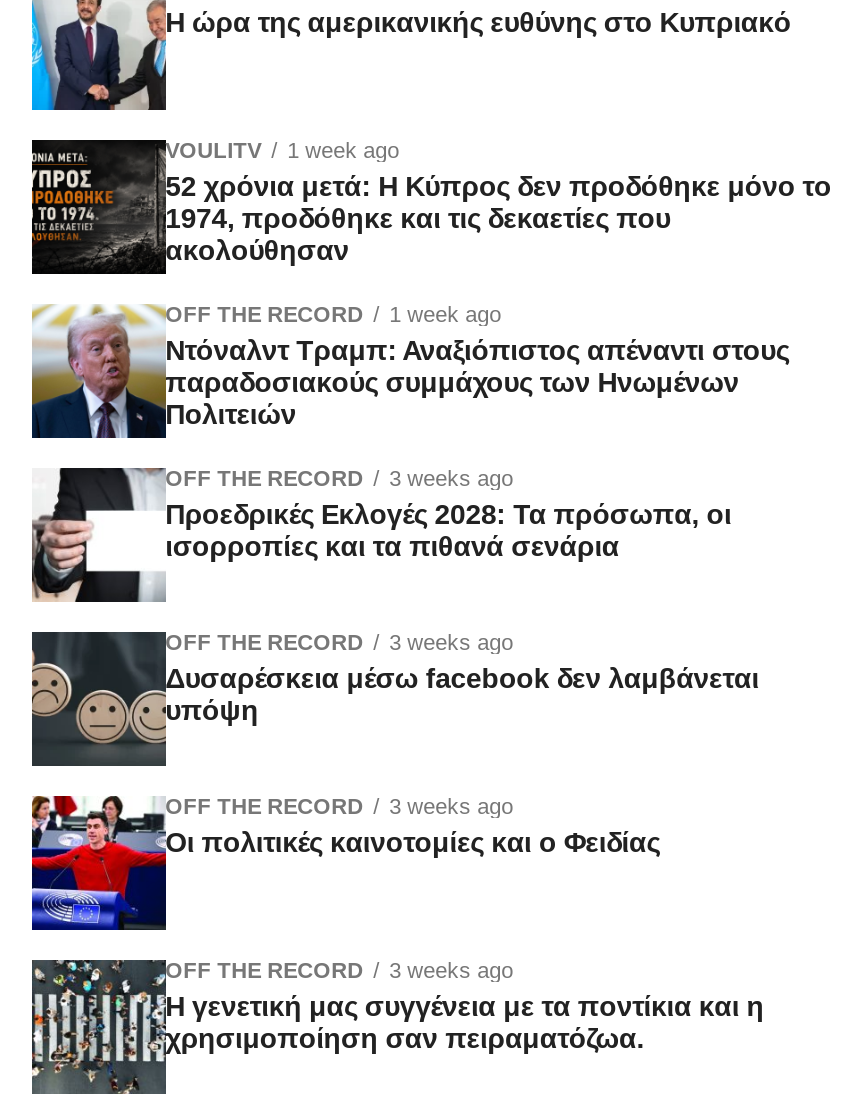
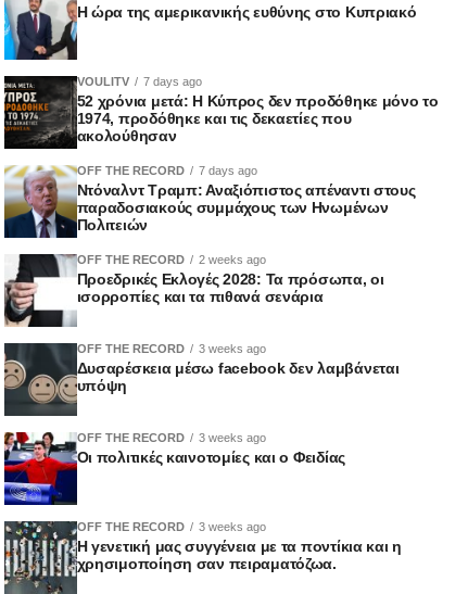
- VOULITV 1 week ago
+ VOULITV 7 days ago

- OFF THE RECORD 1 week ago
+ OFF THE RECORD 7 days ago

- OFF THE RECORD 3 weeks ago
+ OFF THE RECORD 2 weeks ago
